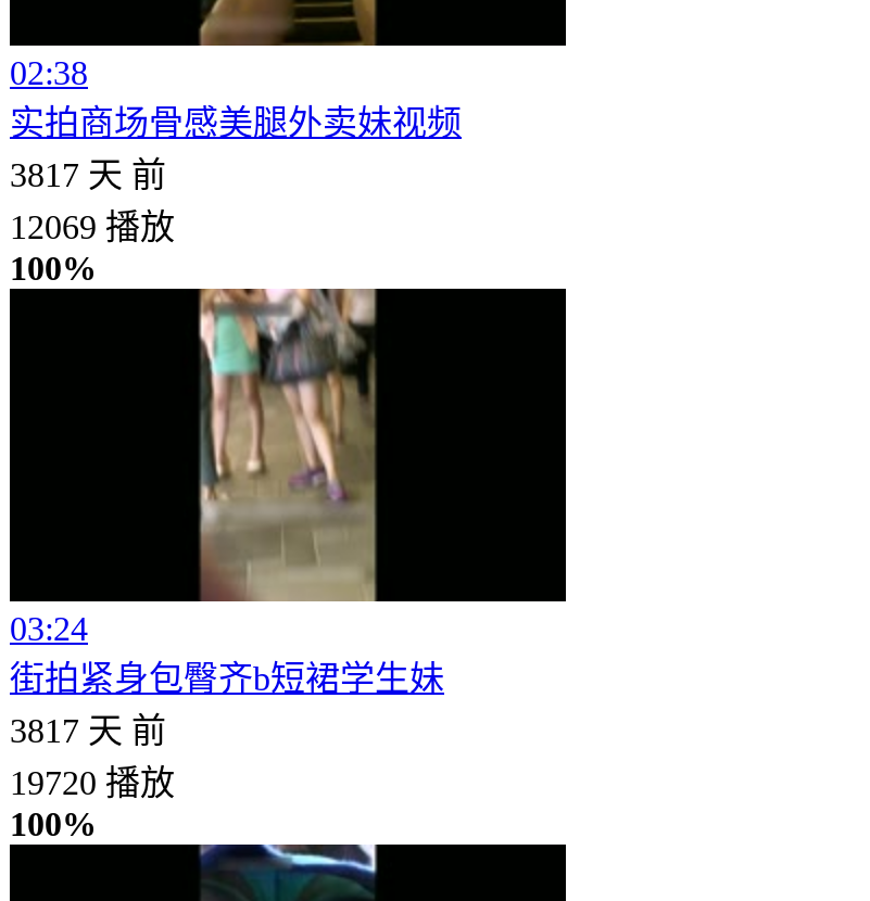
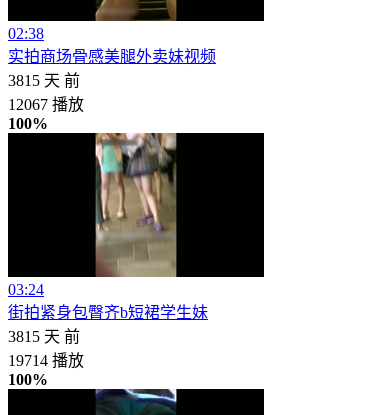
- 3817 天 前
+ 3815 天 前

- 12069 播放
+ 12067 播放

- 3817 天 前
+ 3815 天 前

- 19720 播放
+ 19714 播放
